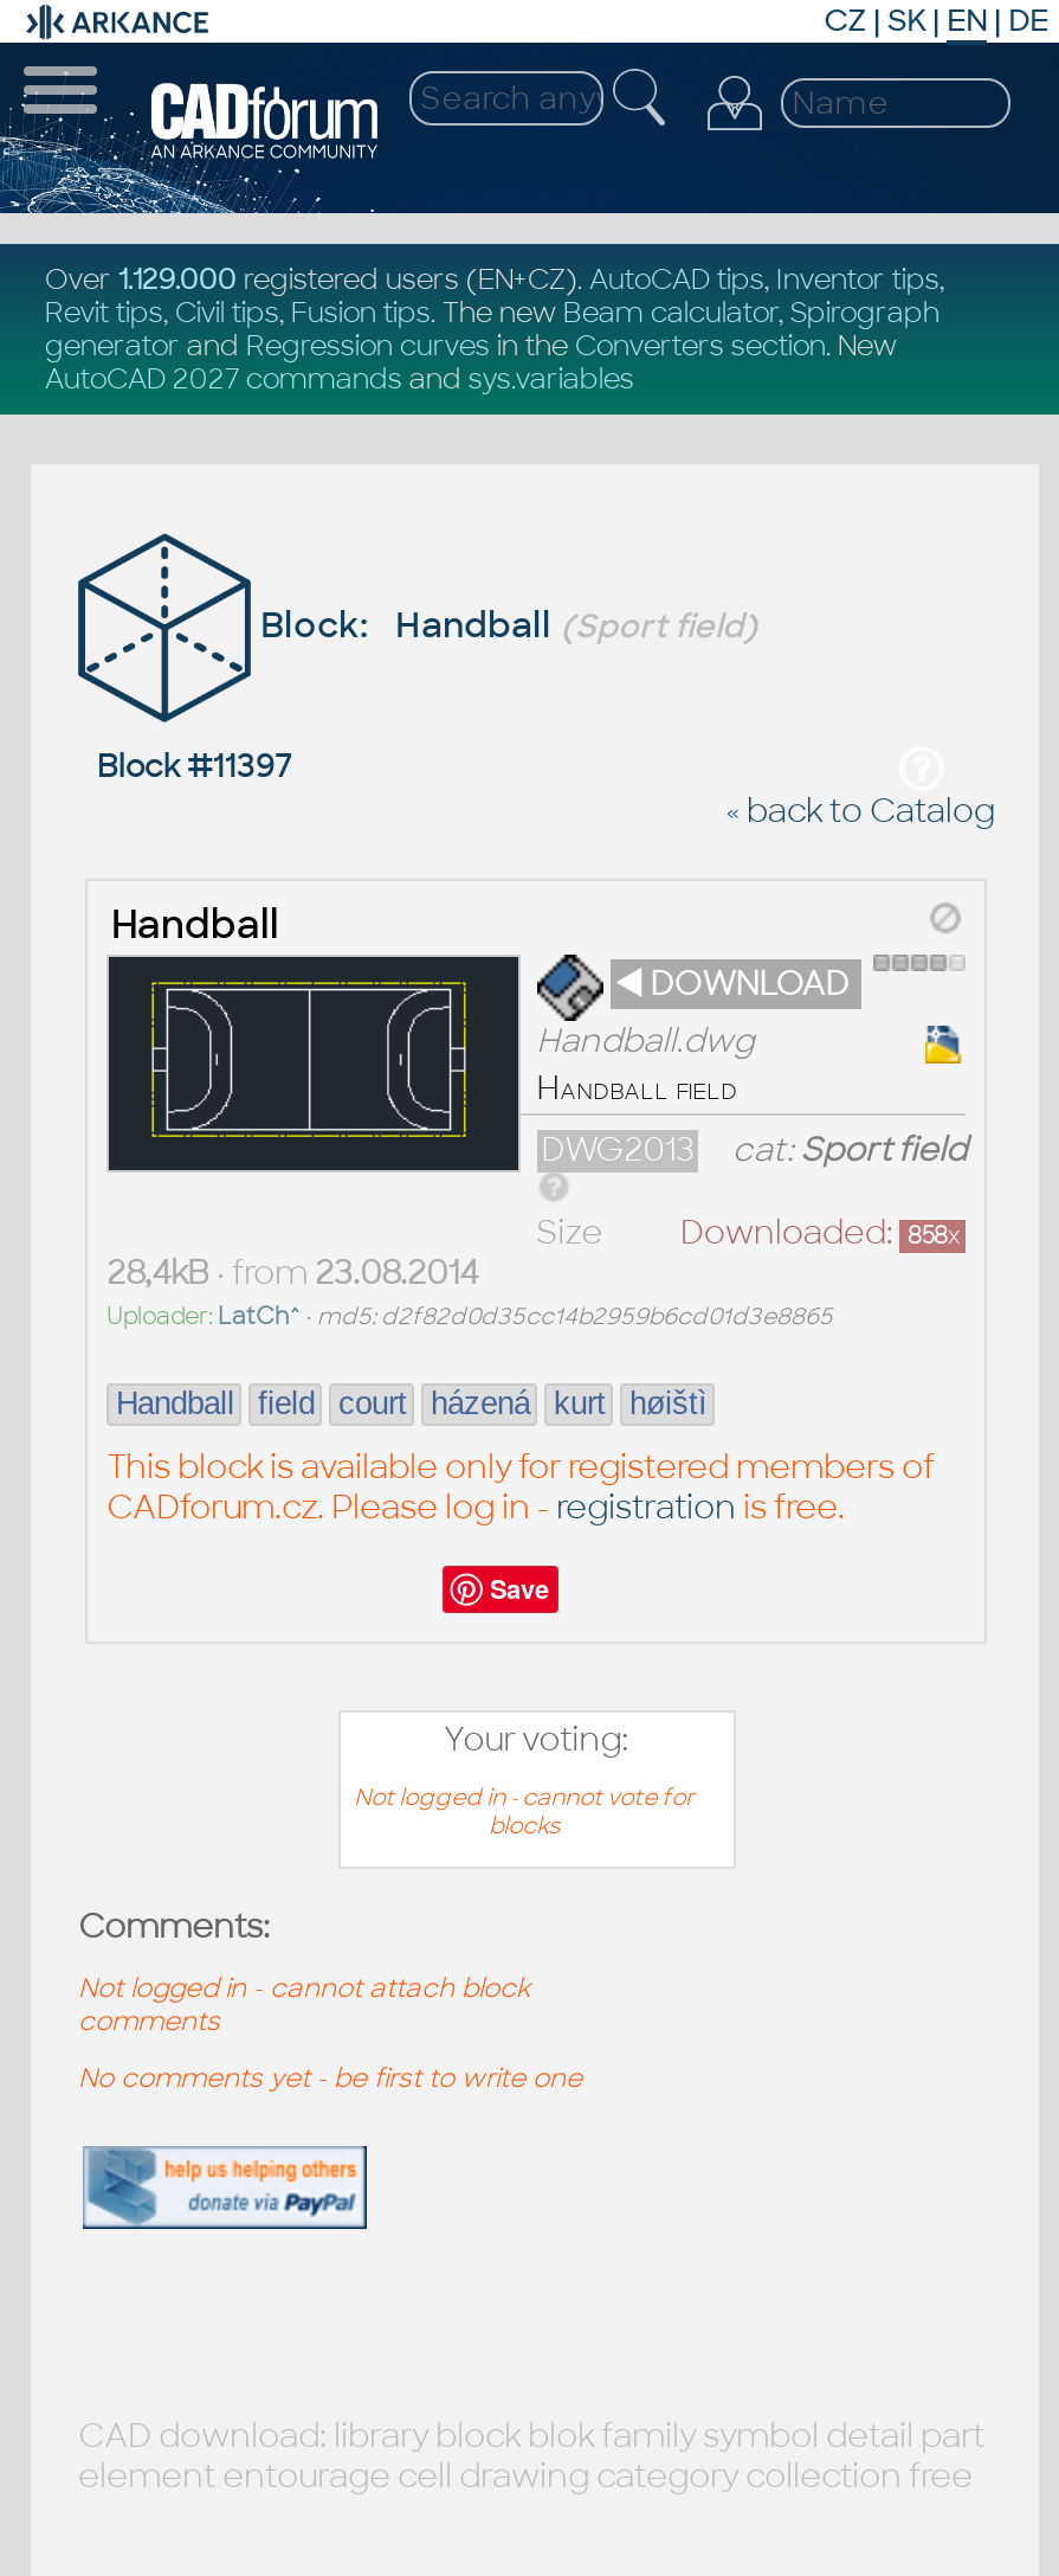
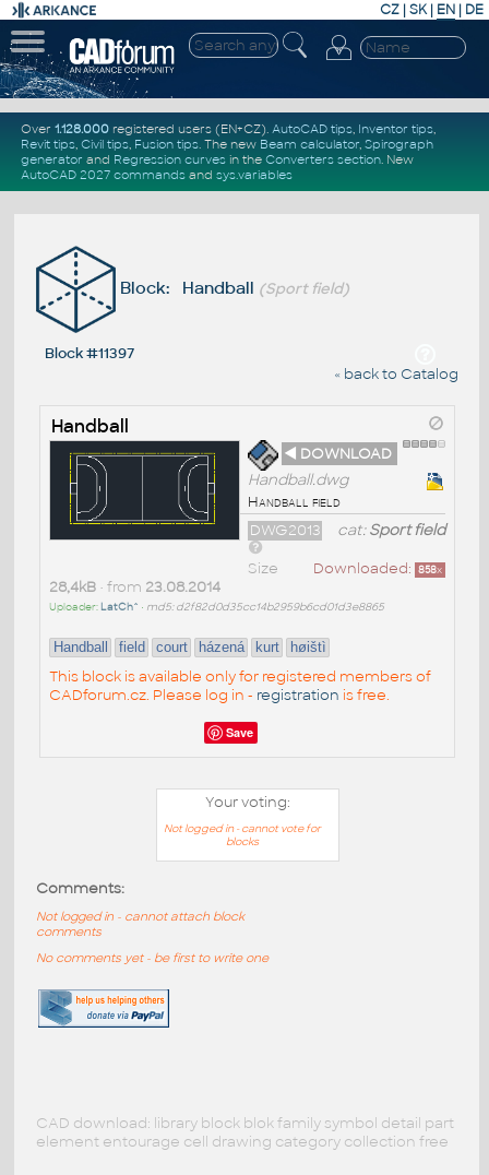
- Over 1.129.000 registered users (EN+CZ). AutoCAD tips, Inventor tips
+ Over 1.128.000 registered users (EN+CZ). AutoCAD tips, Inventor tips
